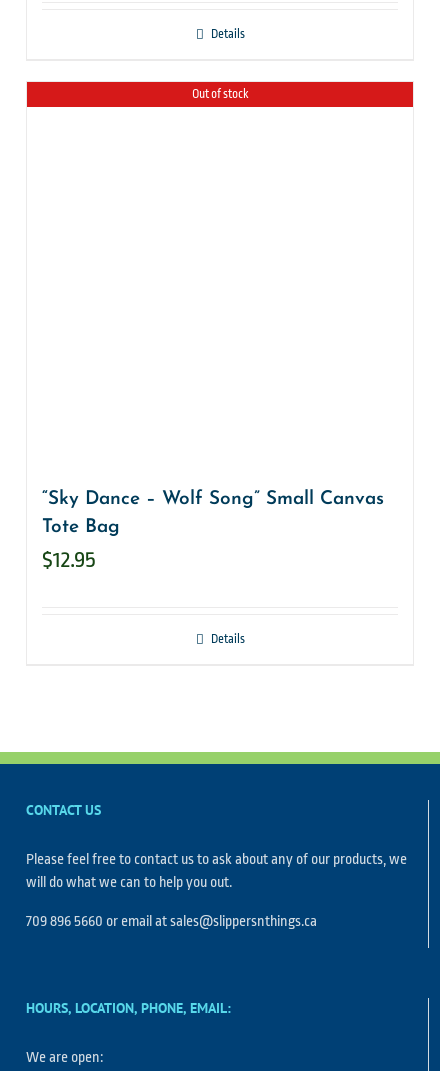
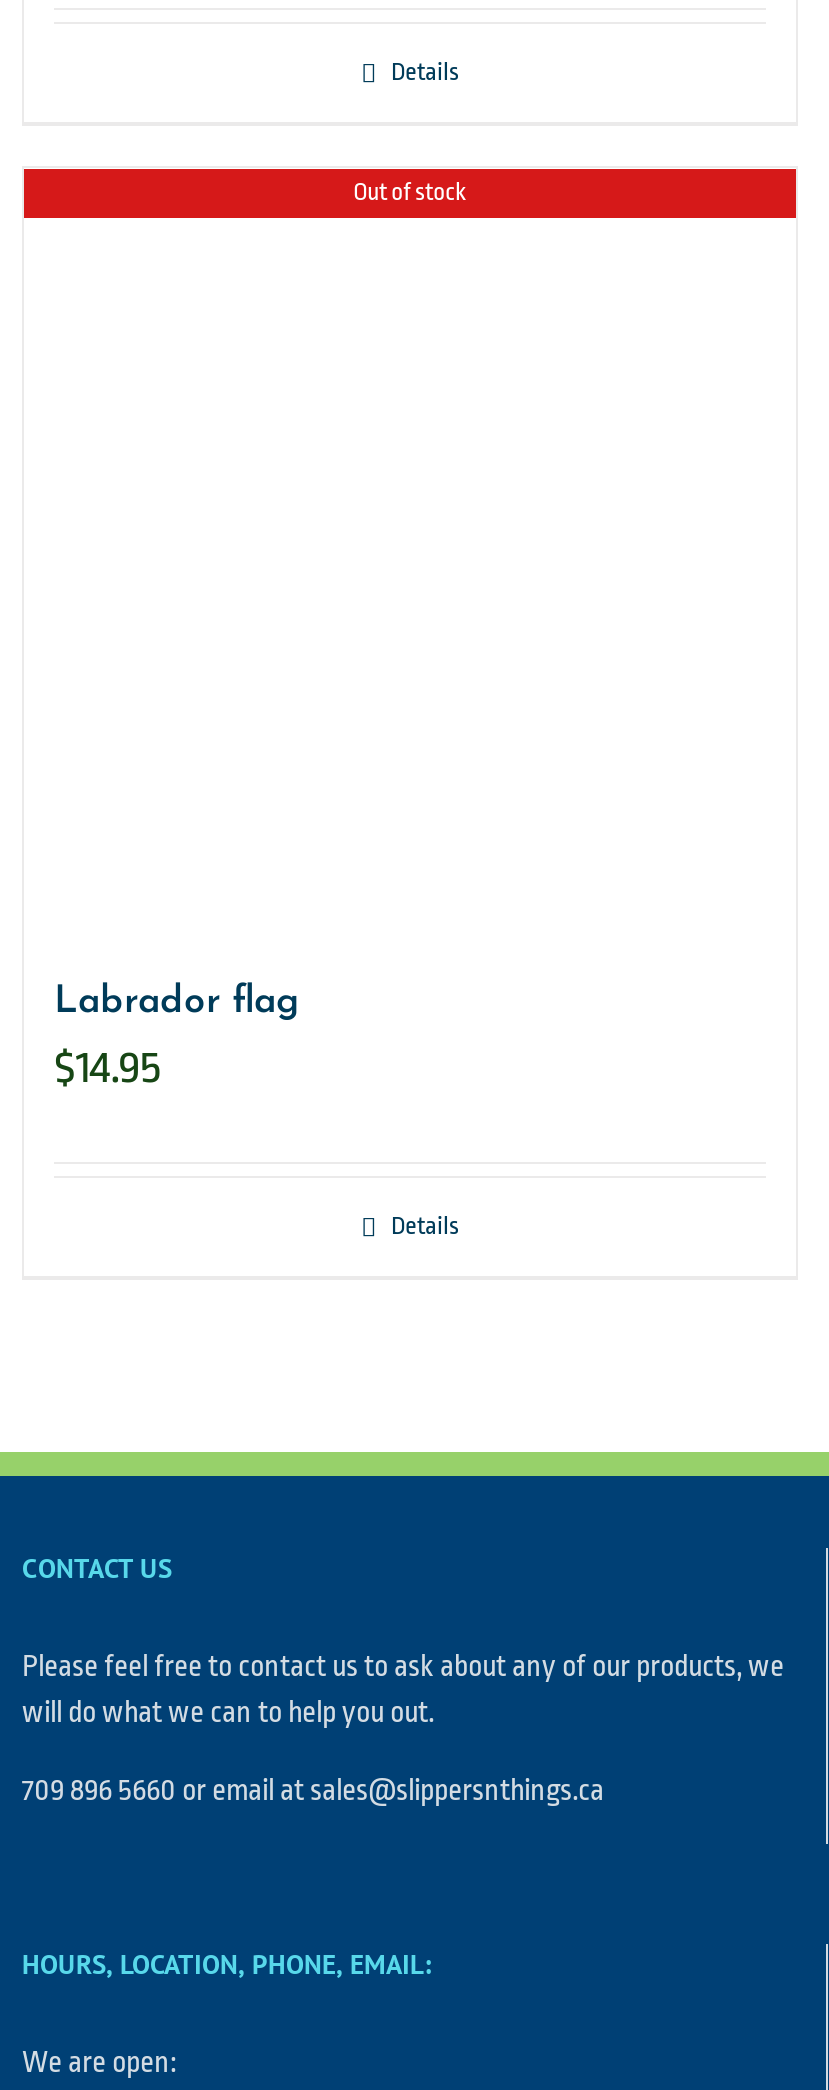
- “Sky Dance – Wolf Song” Small Canvas
- Tote Bag
- $12.95
+ Labrador flag
+ $14.95
